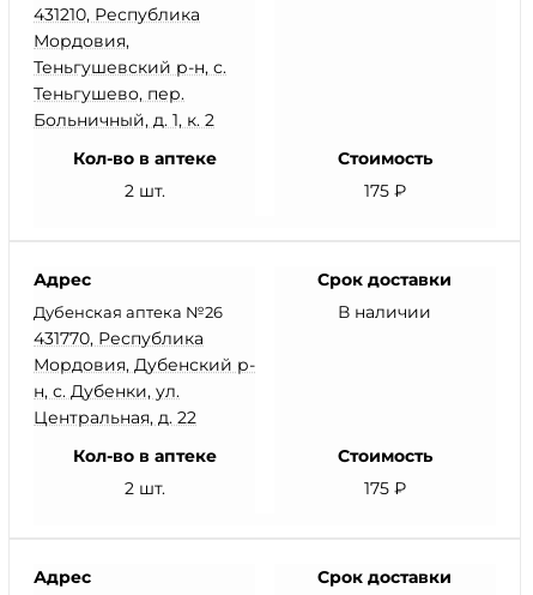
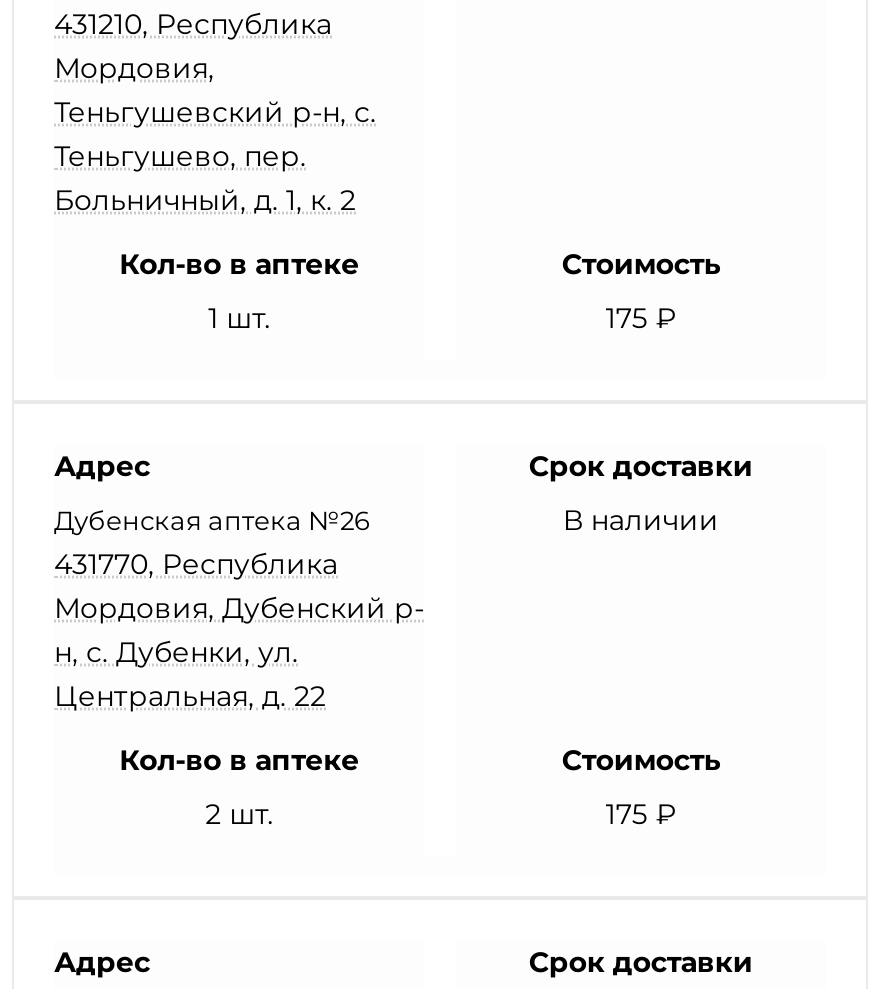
- 2 шт.
+ 1 шт.
